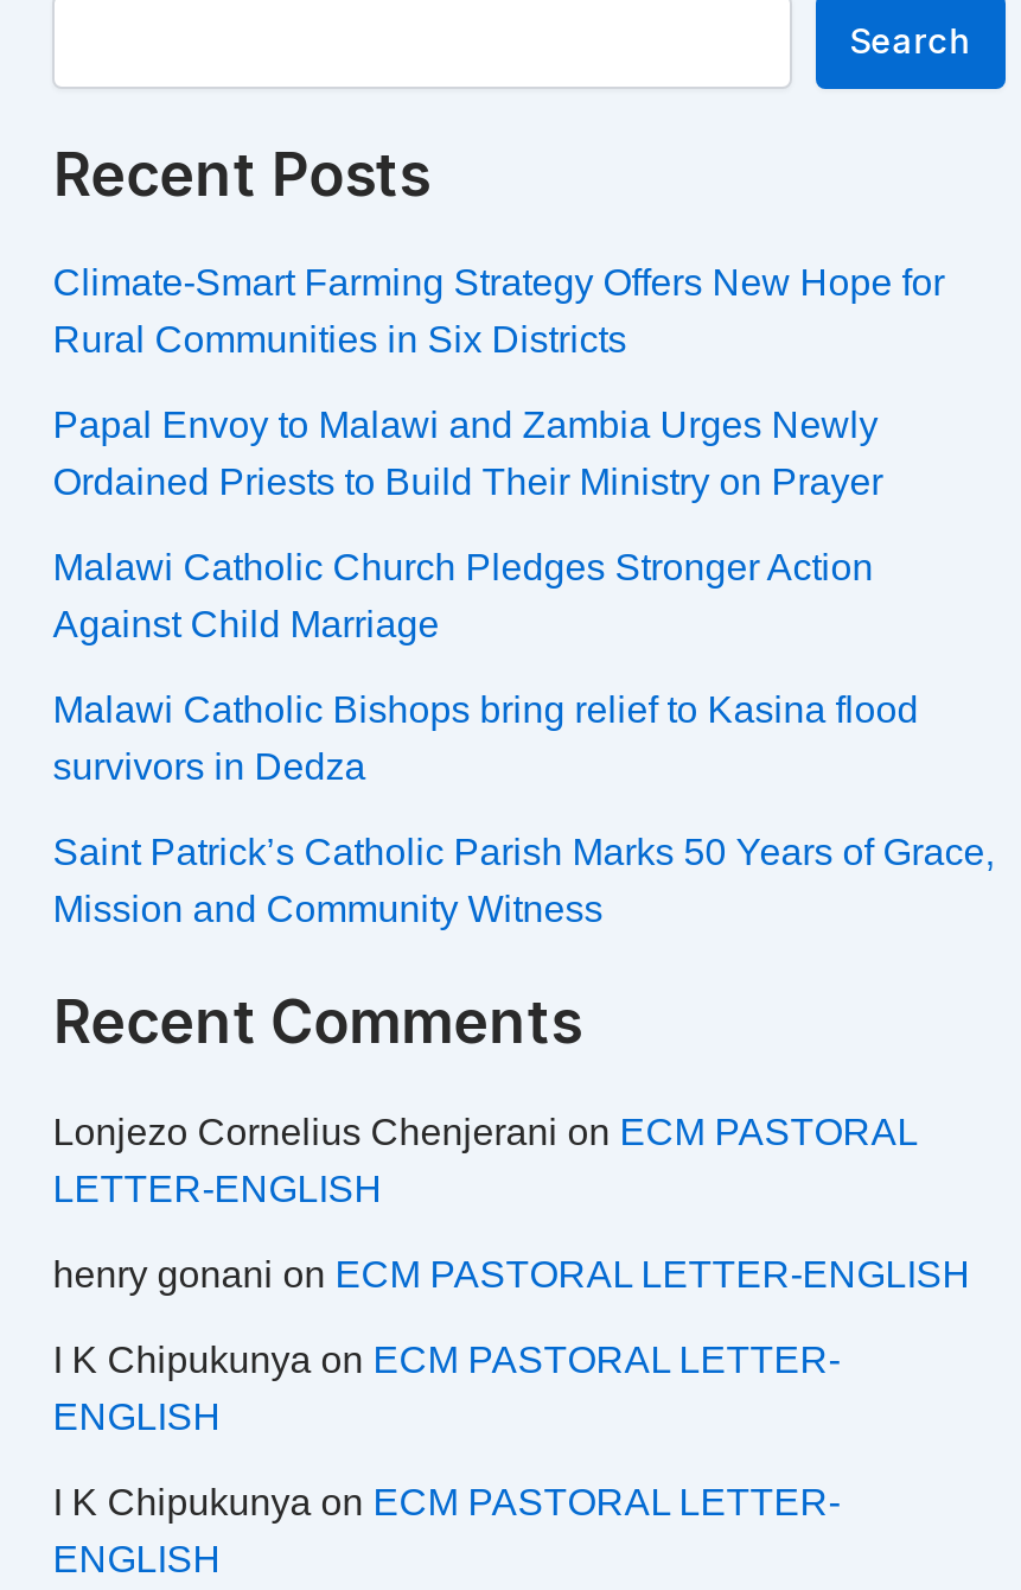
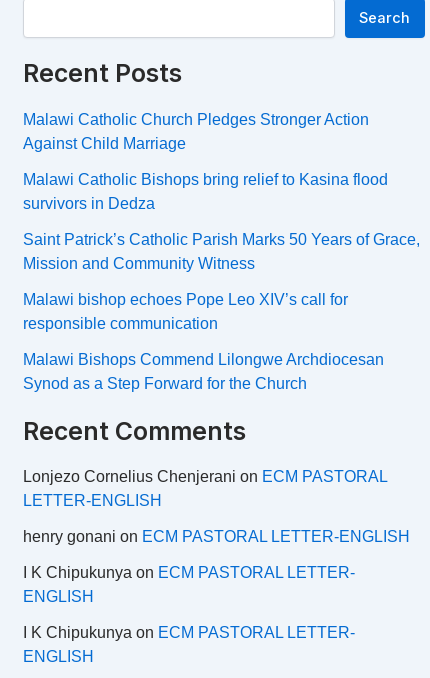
- Climate-Smart Farming Strategy Offers New Hope for
- Rural Communities in Six Districts
- Papal Envoy to Malawi and Zambia Urges Newly
- Ordained Priests to Build Their Ministry on Prayer

moved up: Malawi Catholic Church Pledges Stronger Action | Against Child Marriage | Malawi Catholic Bishops bring relief to Kasina flood | survivors in Dedza | Saint Patrick’s Catholic Parish Marks 50 Years of Grace, | Mission and Community Witness

+ Malawi bishop echoes Pope Leo XIV’s call for
+ responsible communication
+ Malawi Bishops Commend Lilongwe Archdiocesan
+ Synod as a Step Forward for the Church
